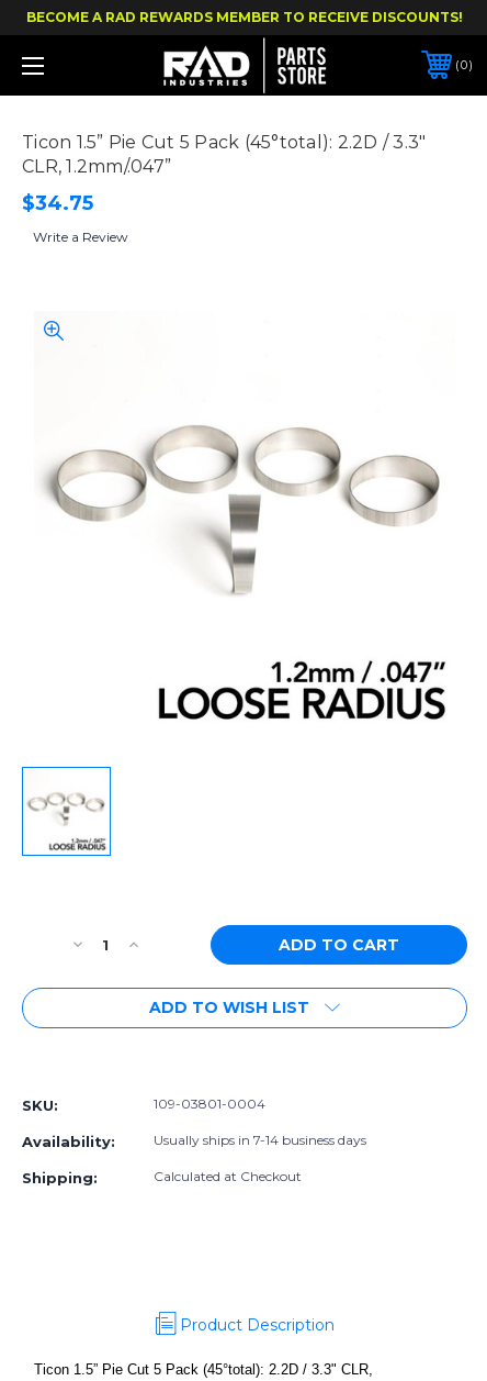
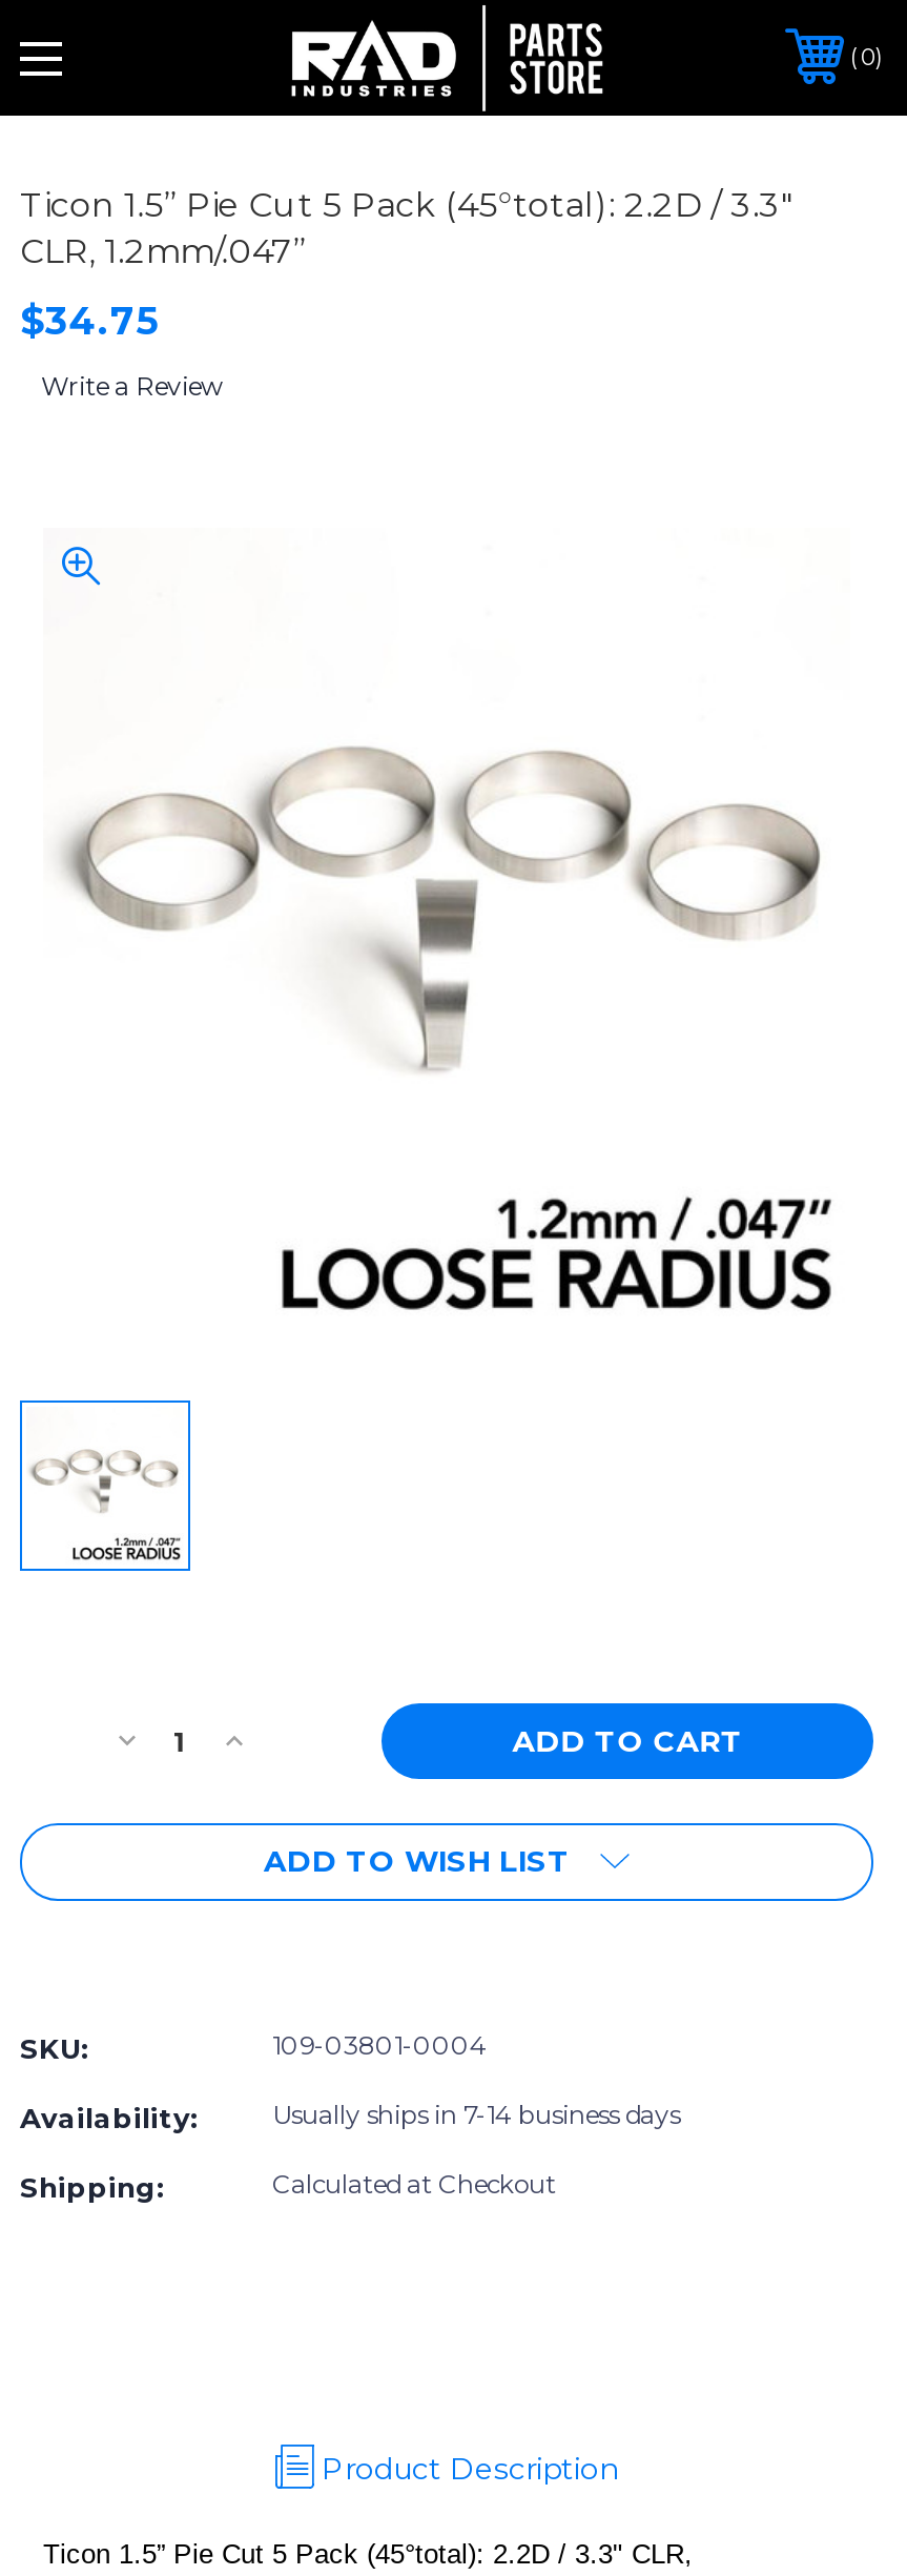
- BECOME A RAD REWARDS MEMBER TO RECEIVE DISCOUNTS!
